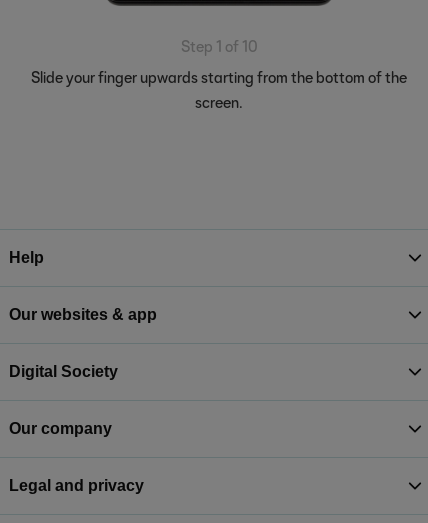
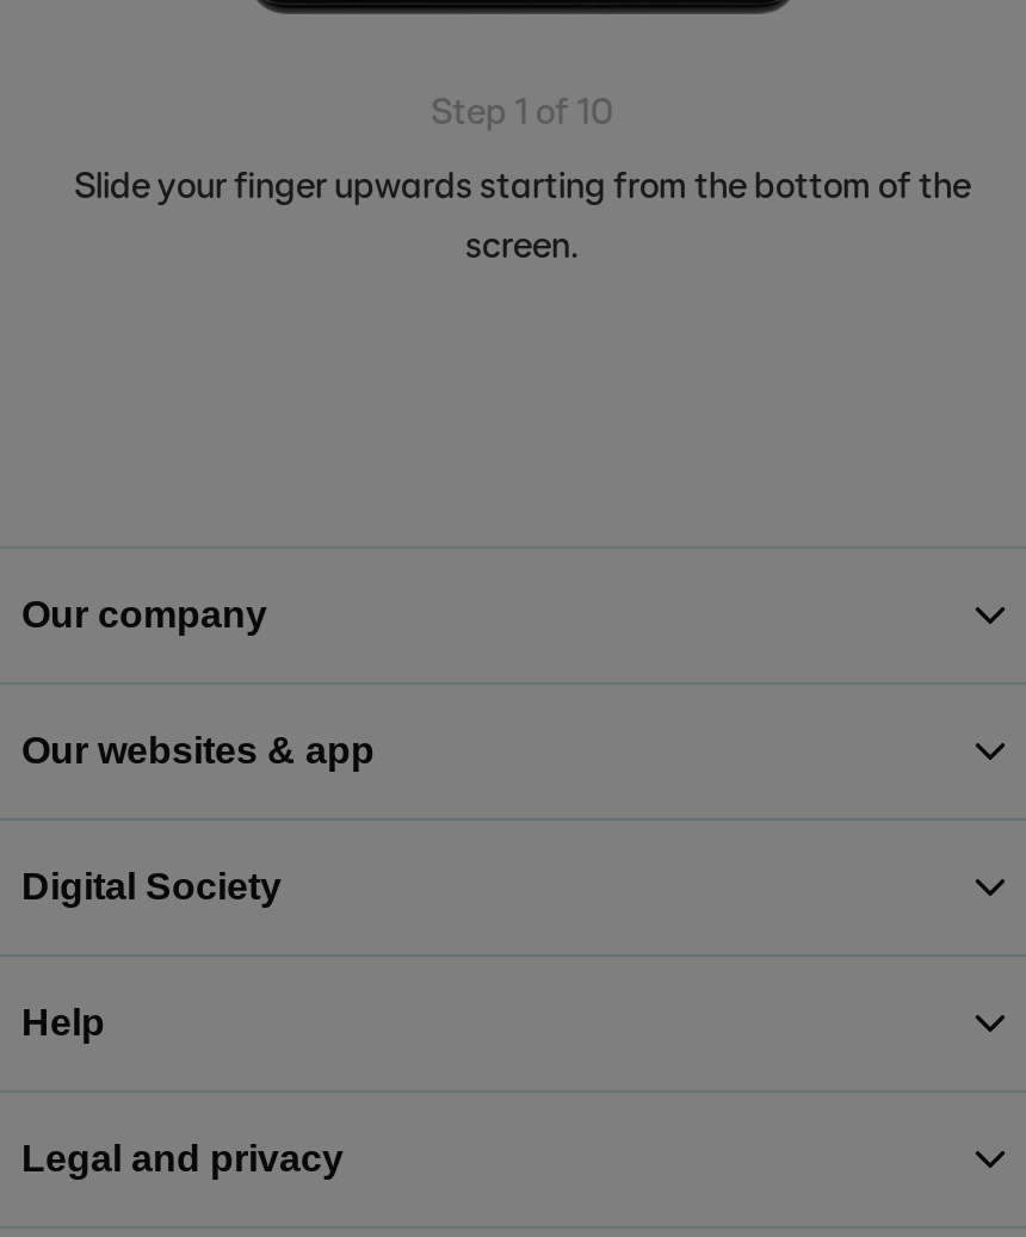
moved down: Help

moved up: Our company
